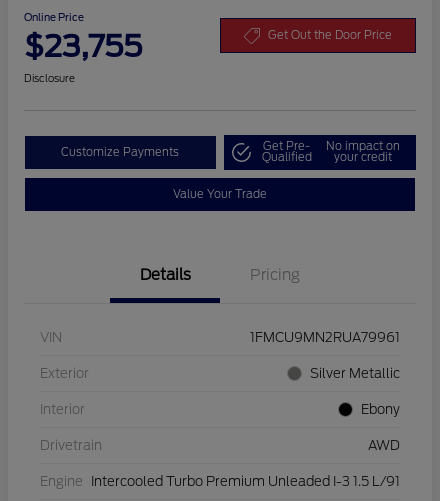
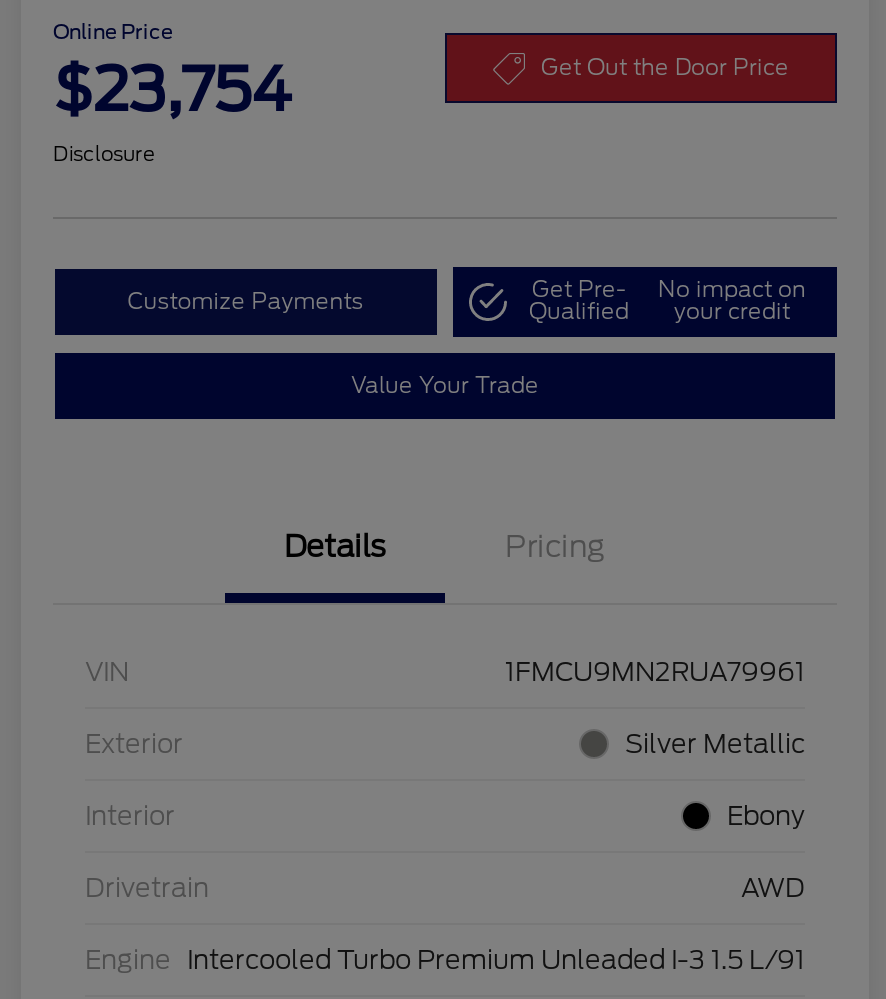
- $23,755
+ $23,754
